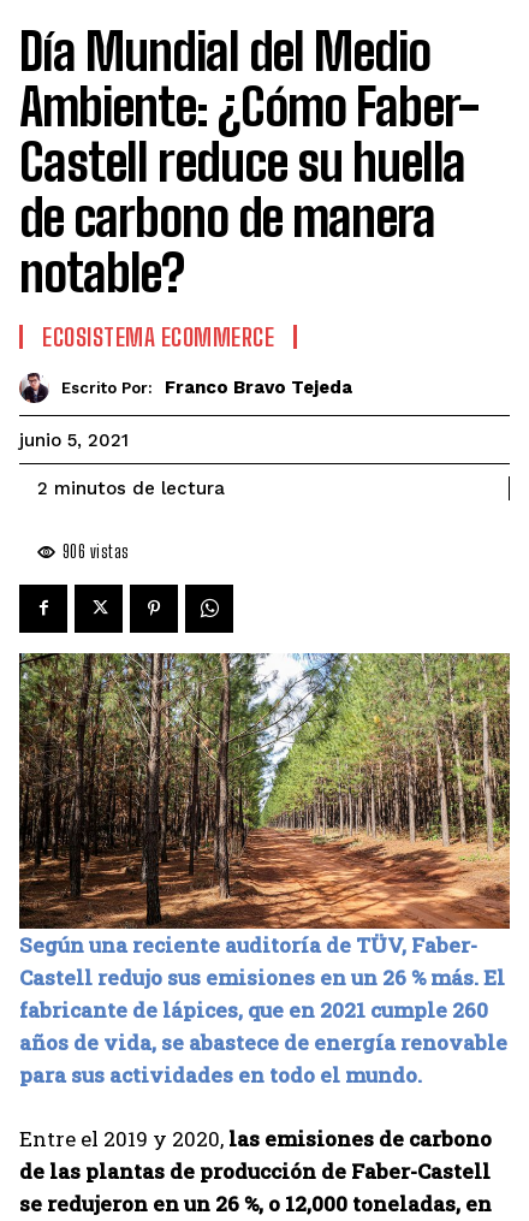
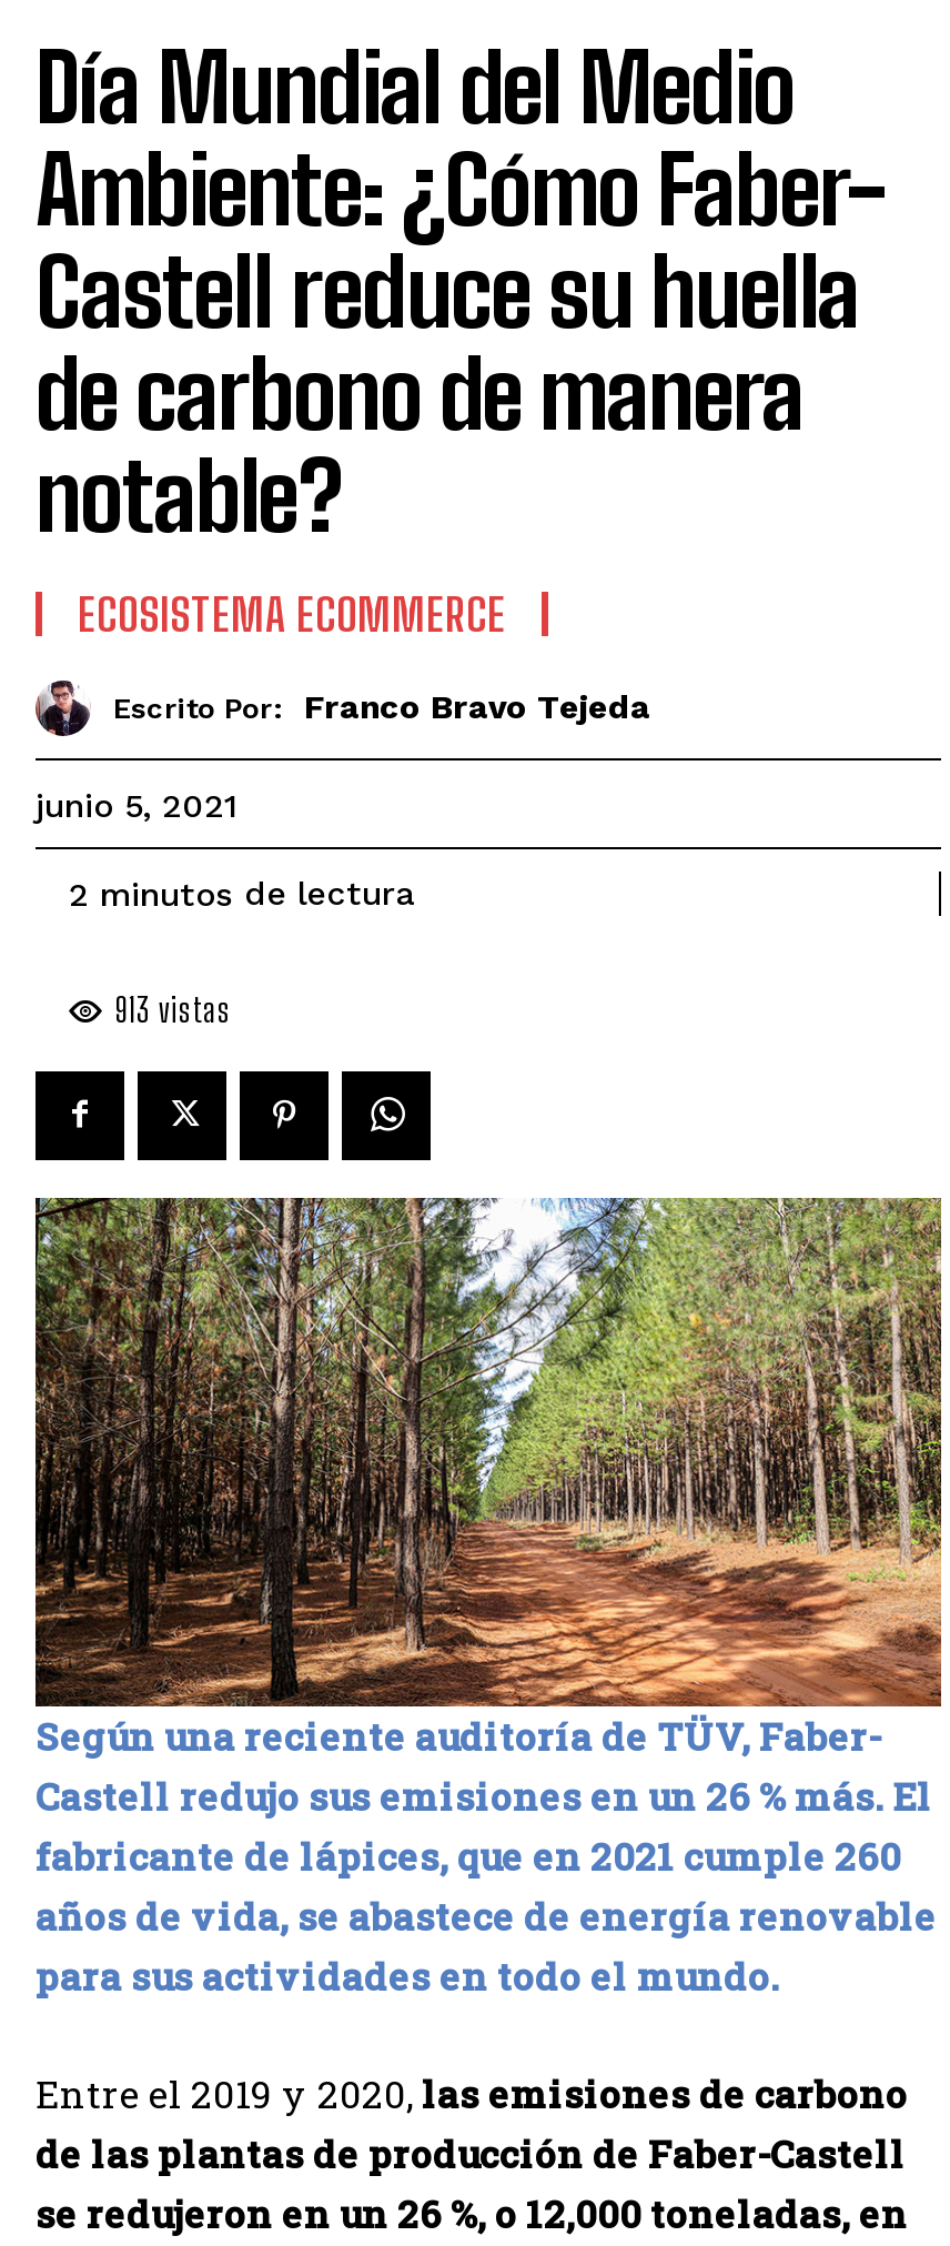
- 906 vistas
+ 913 vistas
